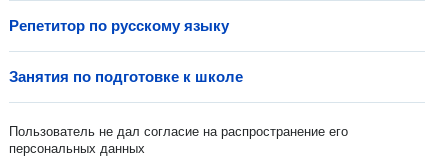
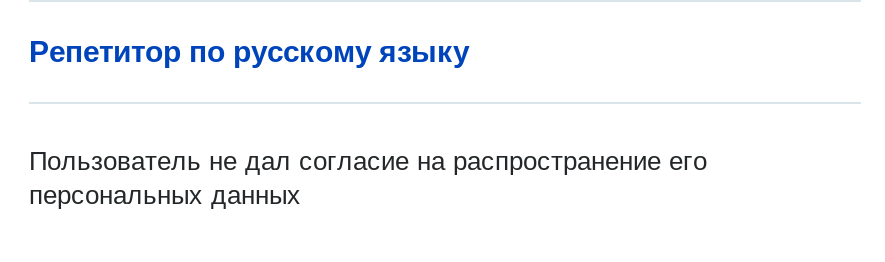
- Занятия по подготовке к школе
